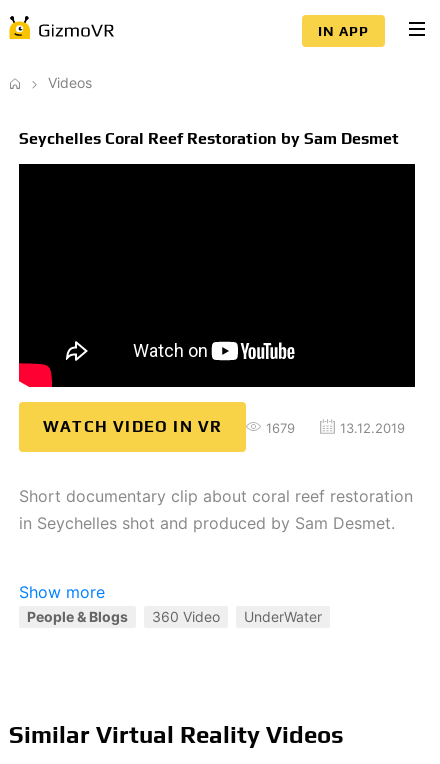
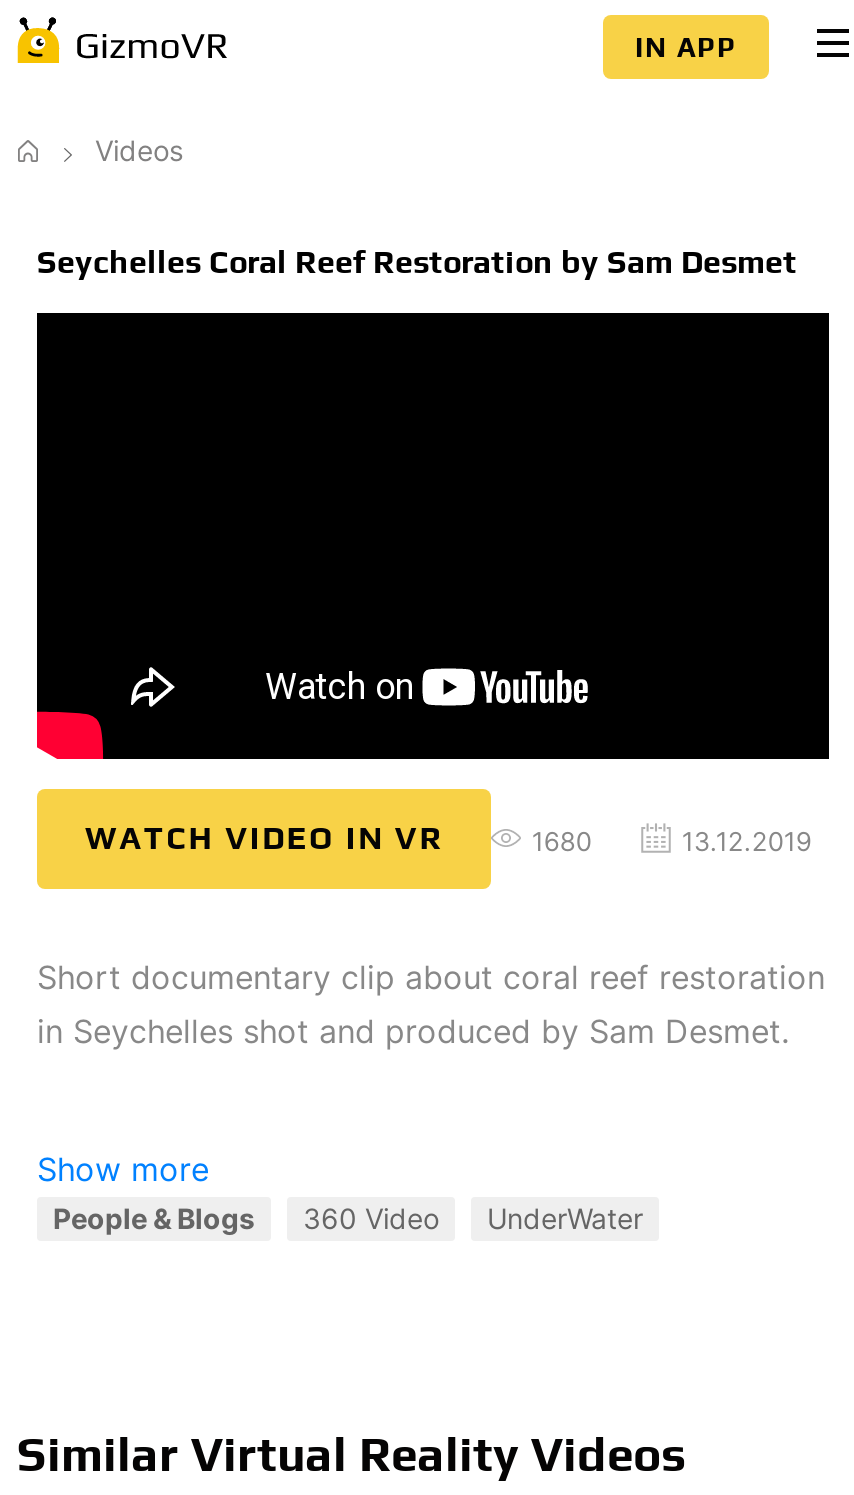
- 1679
+ 1680
